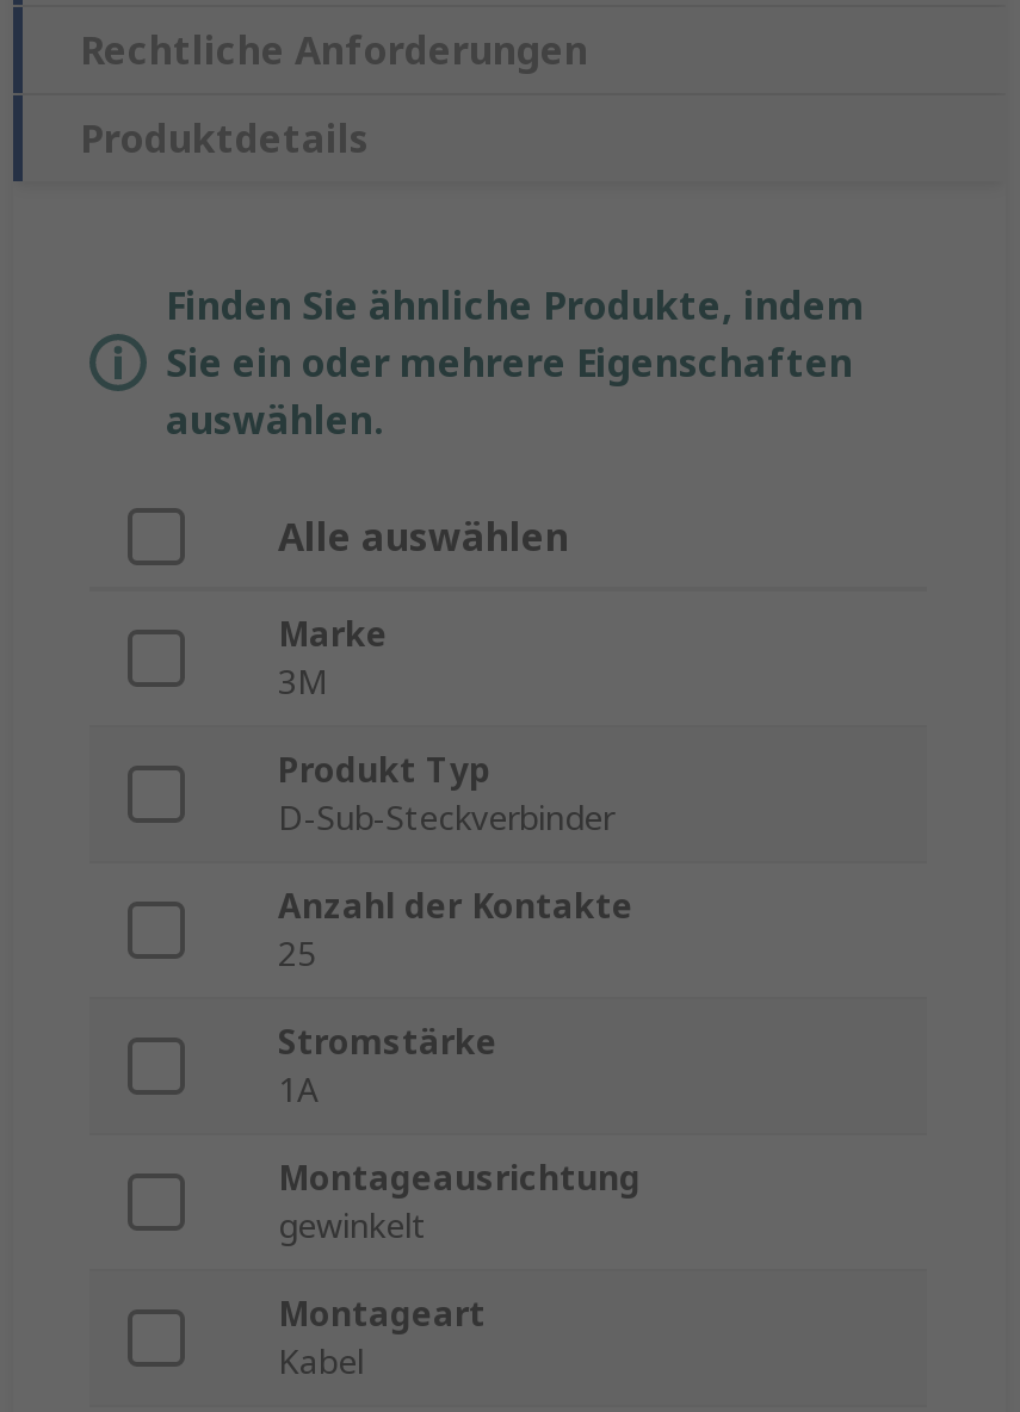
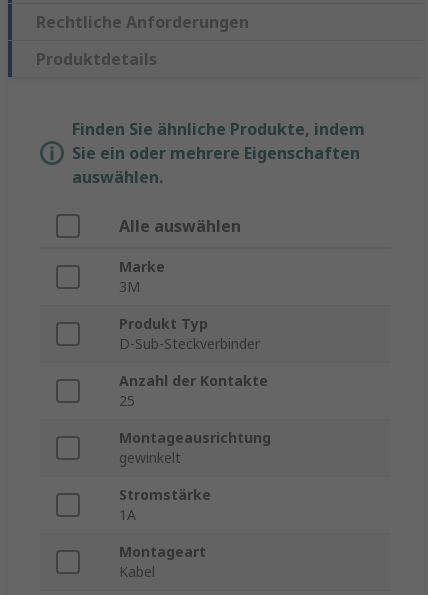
moved down: Stromstärke | 1A

moved up: Montageausrichtung | gewinkelt
